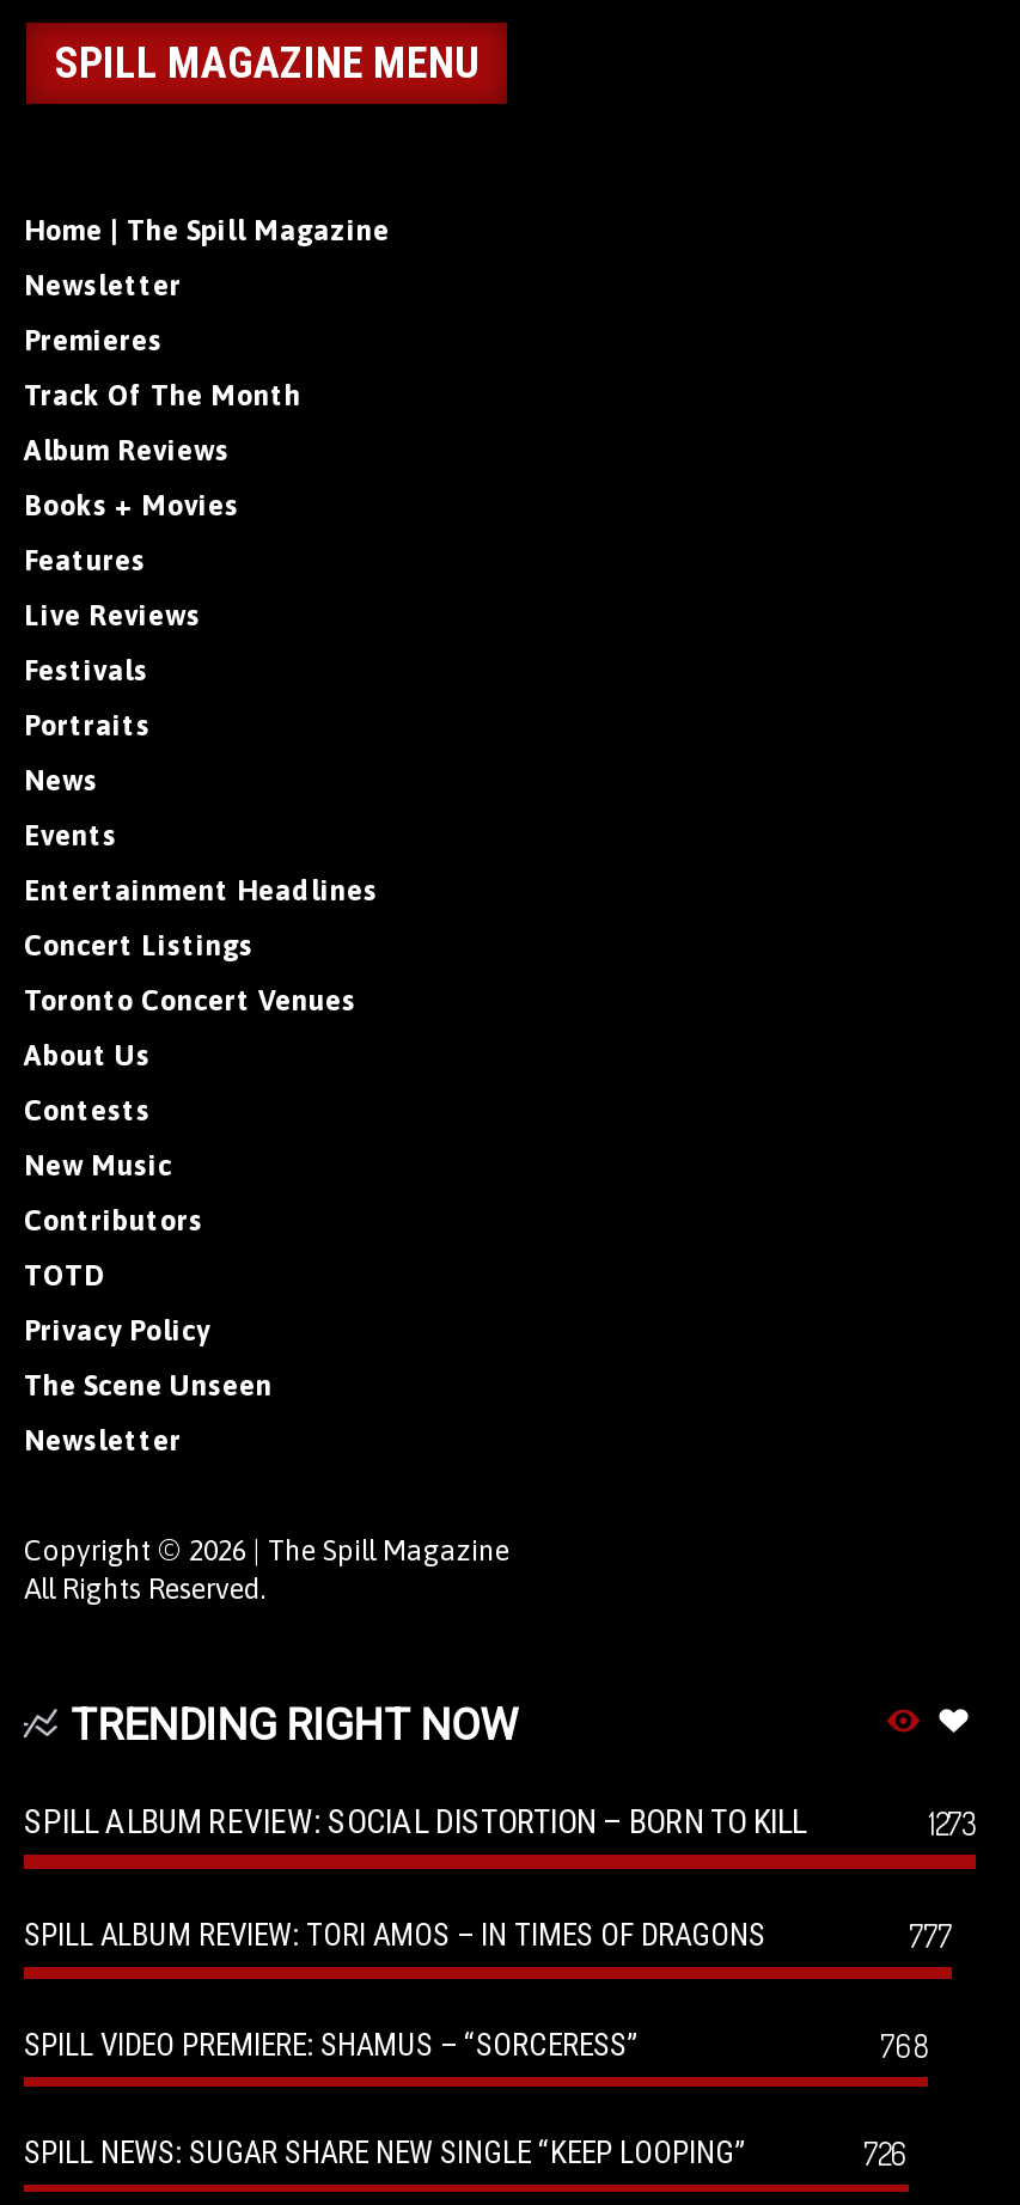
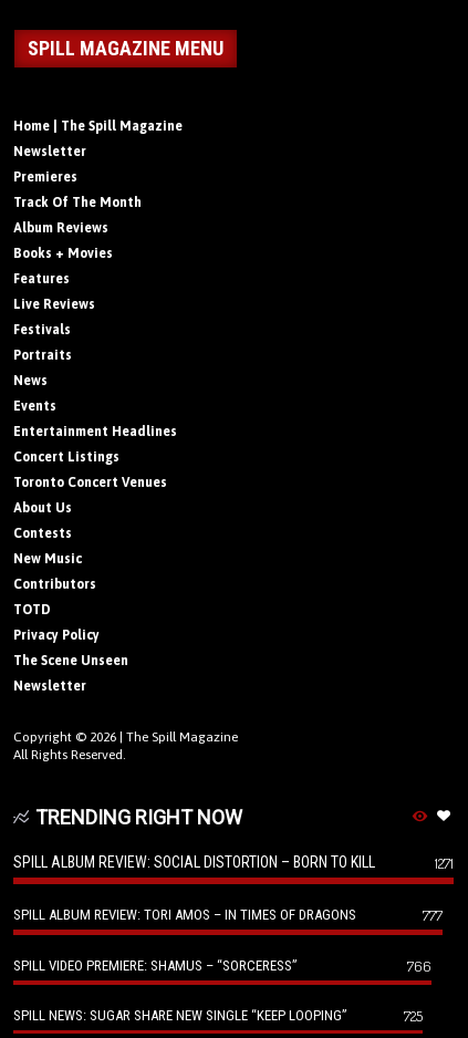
- 1273
+ 1271

- 768
+ 766

- 726
+ 725
